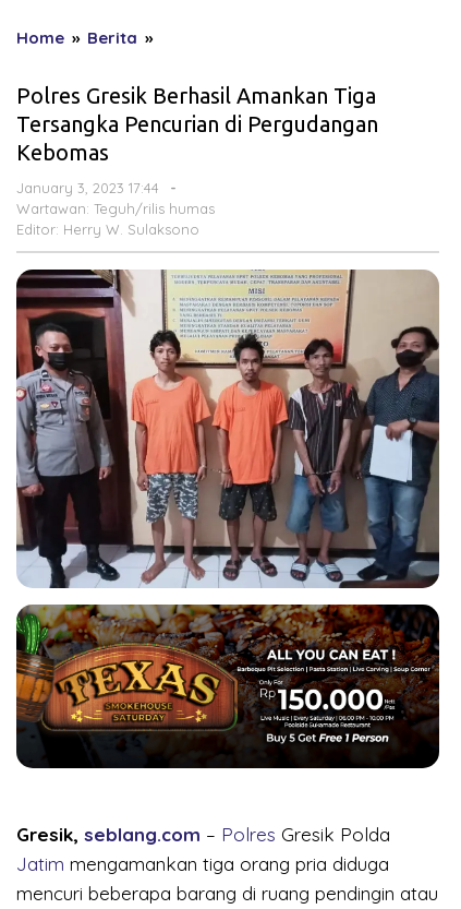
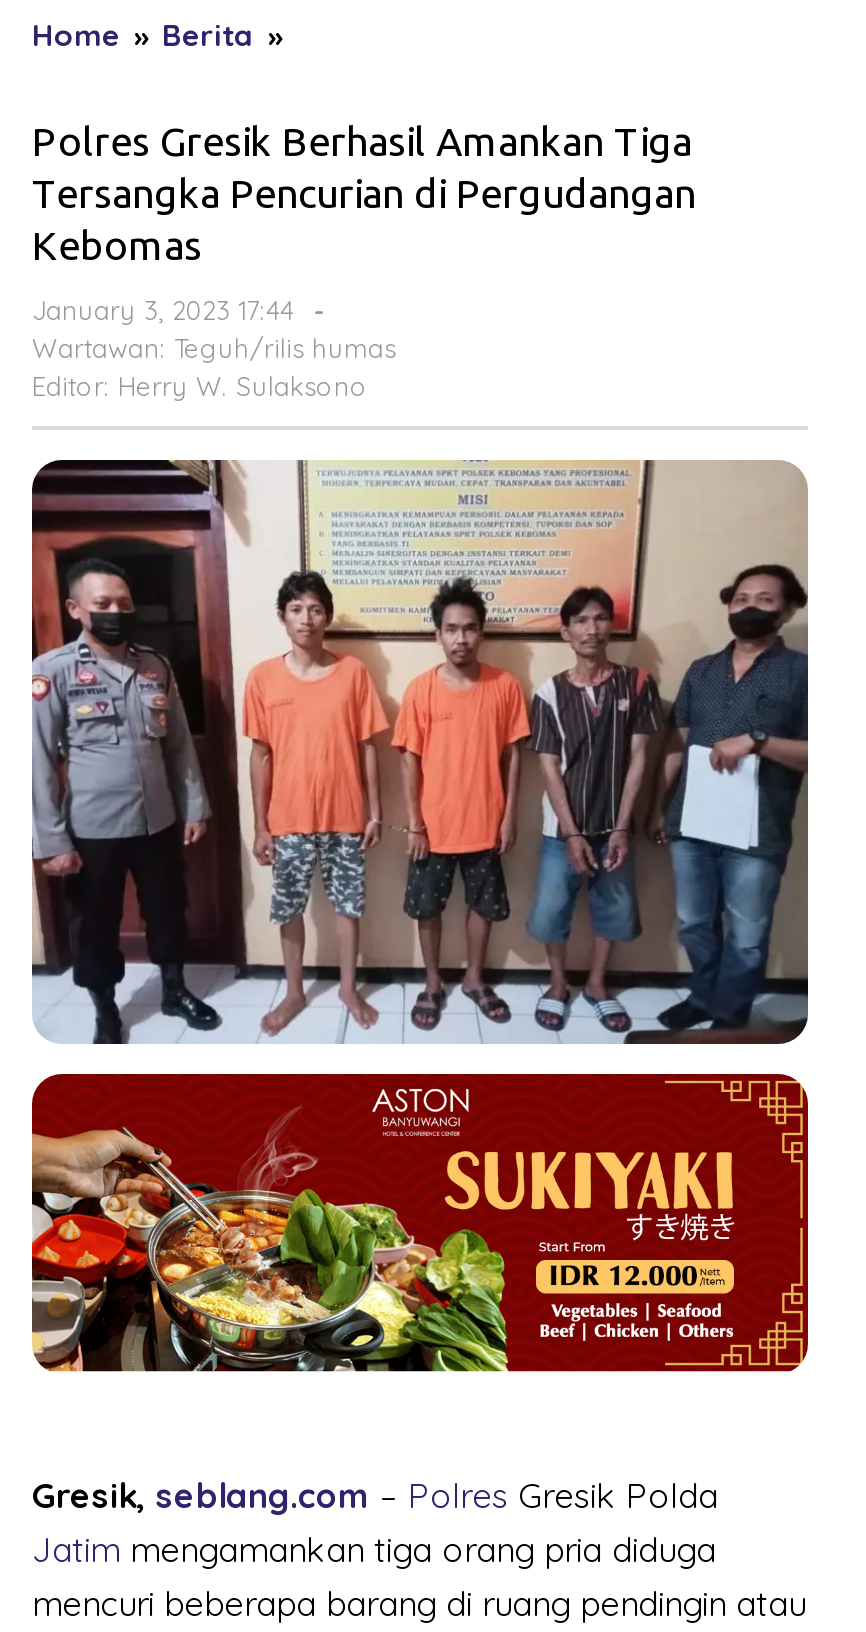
- [image]
+ [image]
